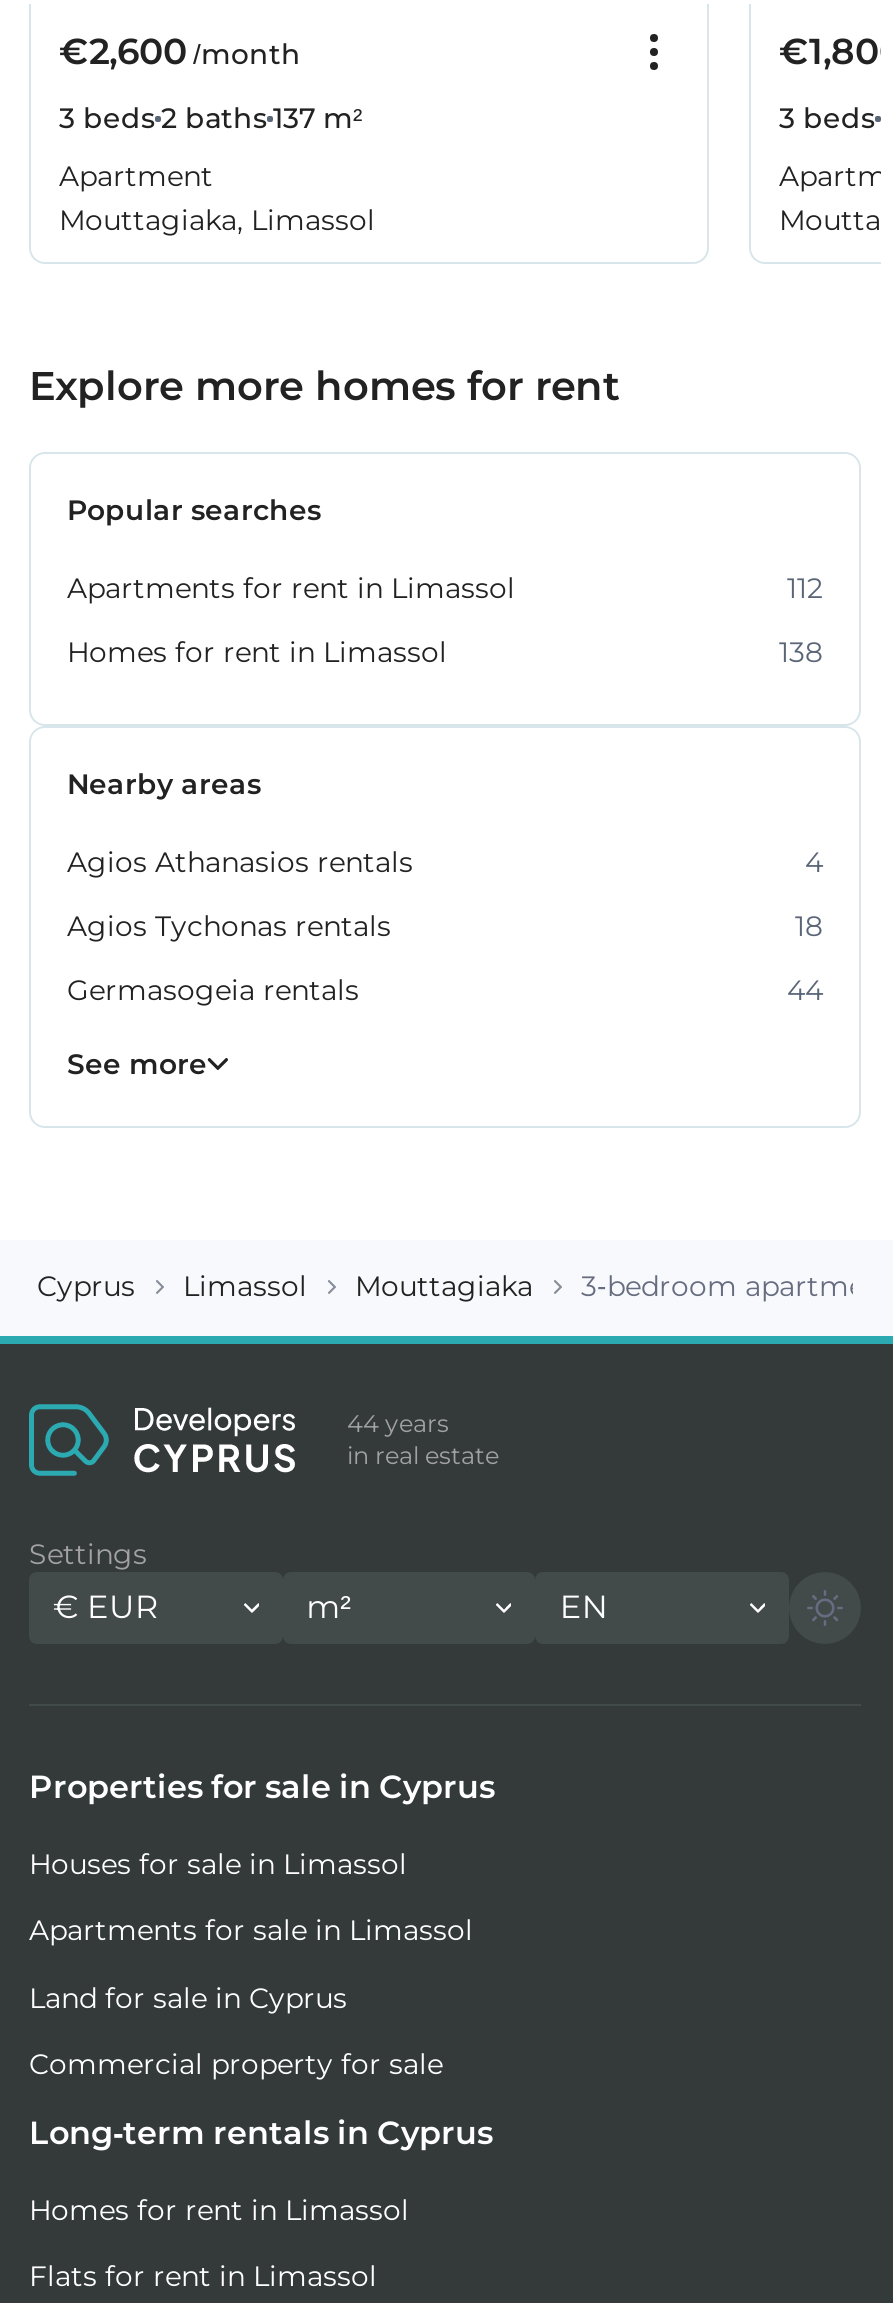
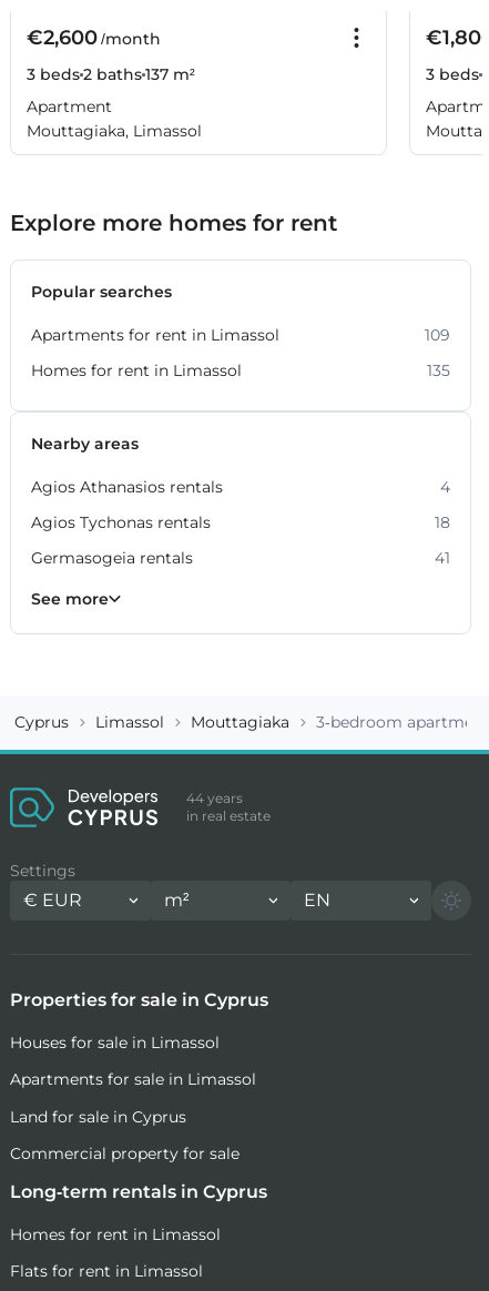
- 112
+ 109

- 138
+ 135

- 44
+ 41
